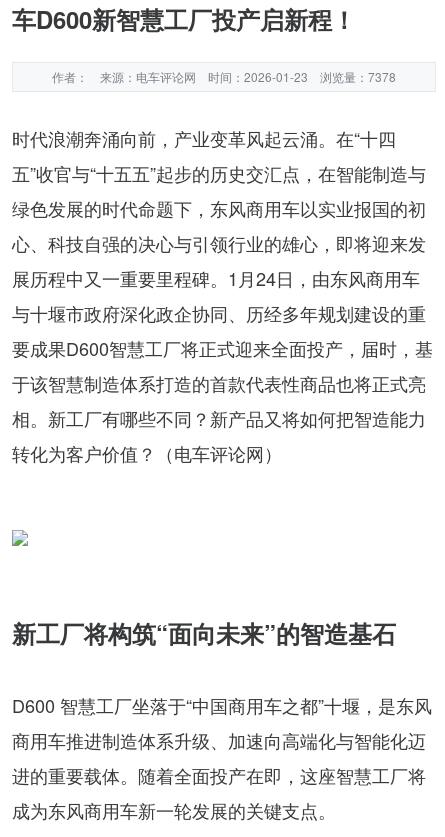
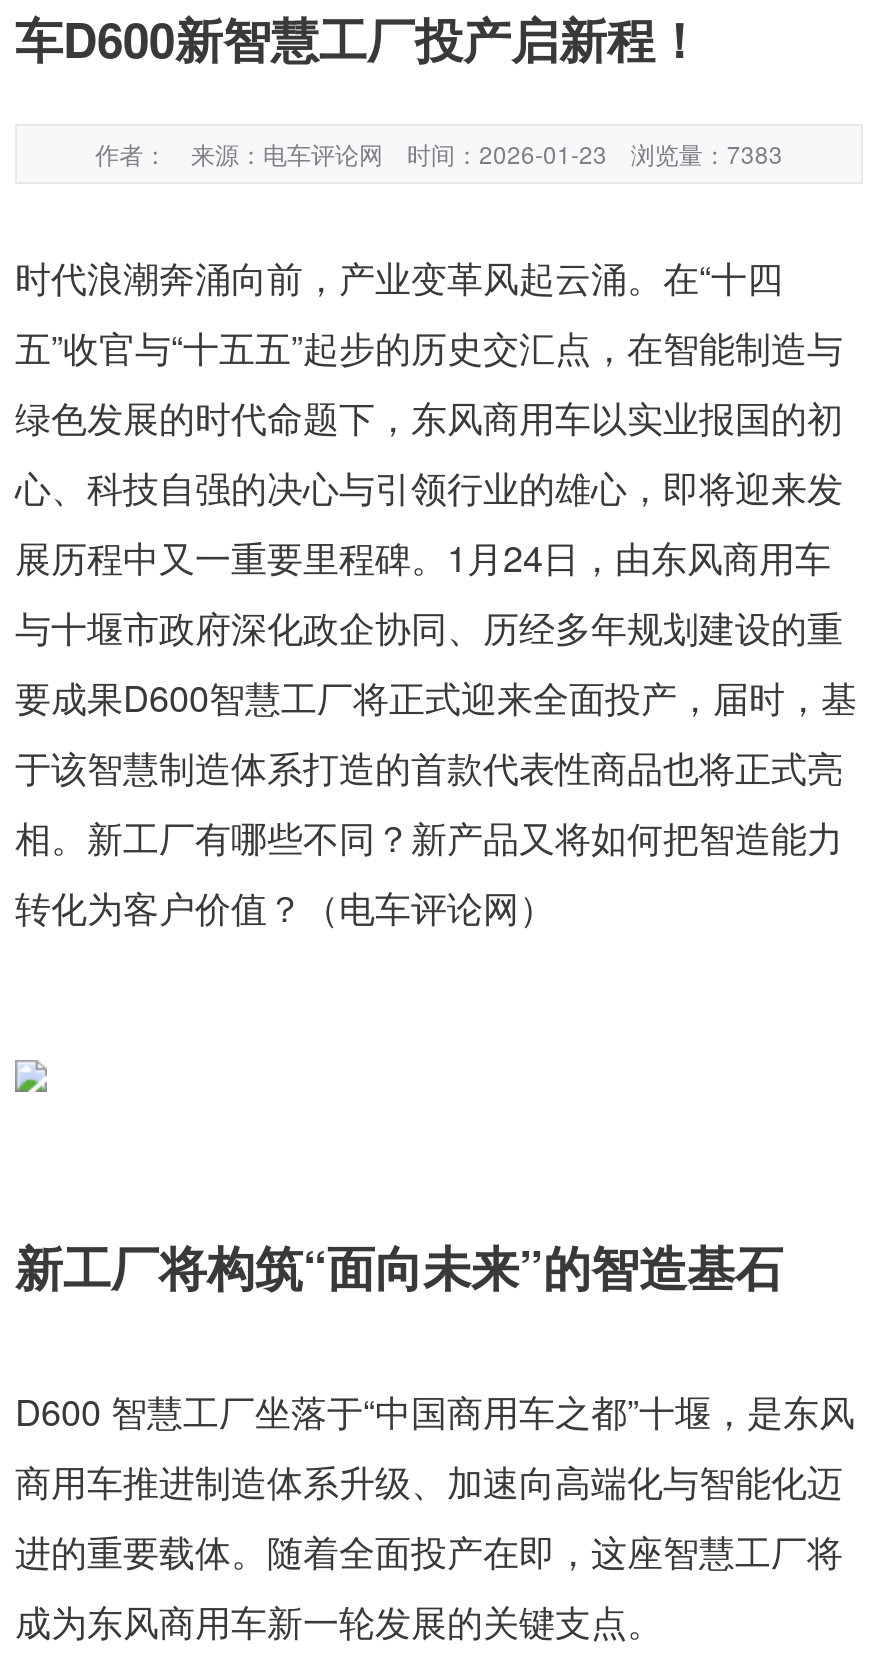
- 作者： 来源：电车评论网 时间：2026-01-23 浏览量：7378
+ 作者： 来源：电车评论网 时间：2026-01-23 浏览量：7383
